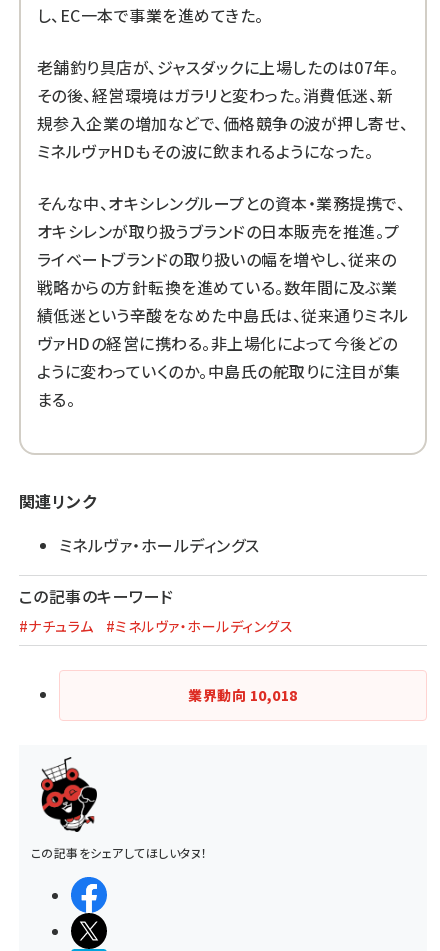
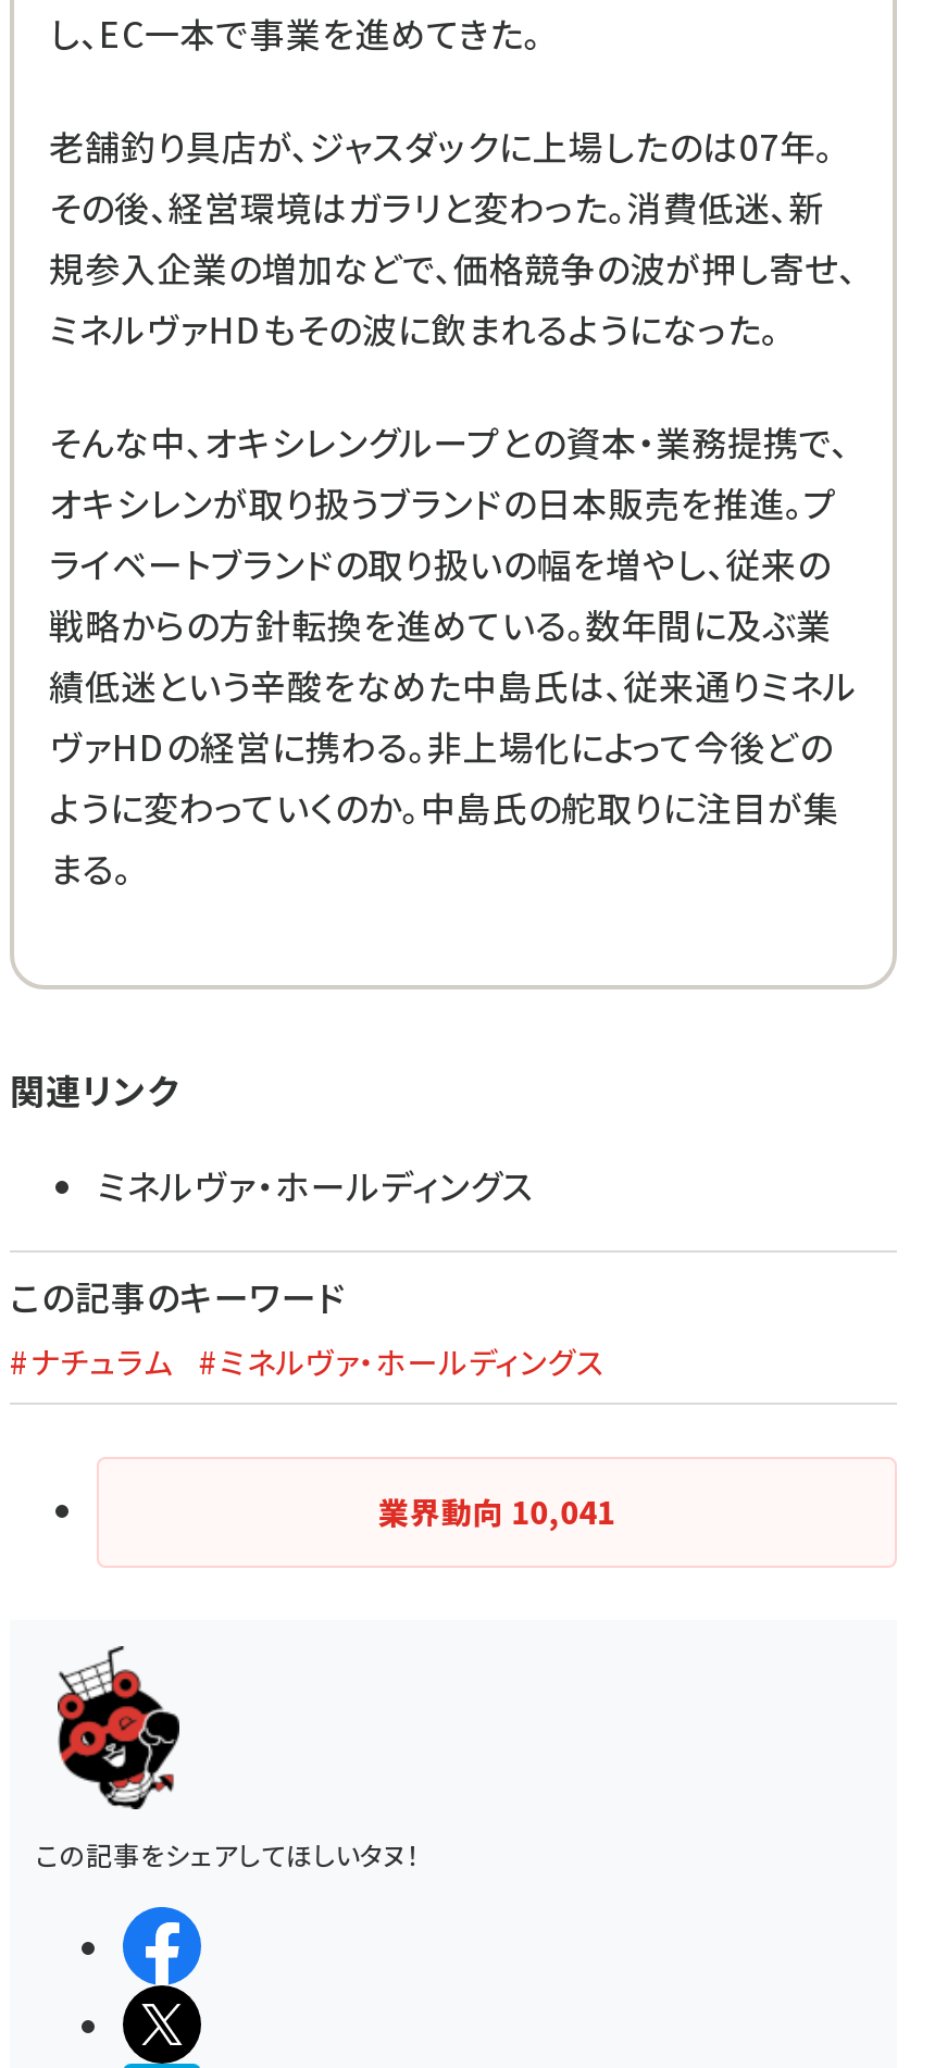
- 業界動向10,018
+ 業界動向10,041
